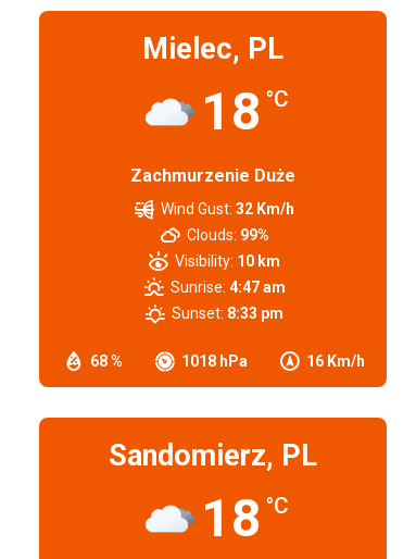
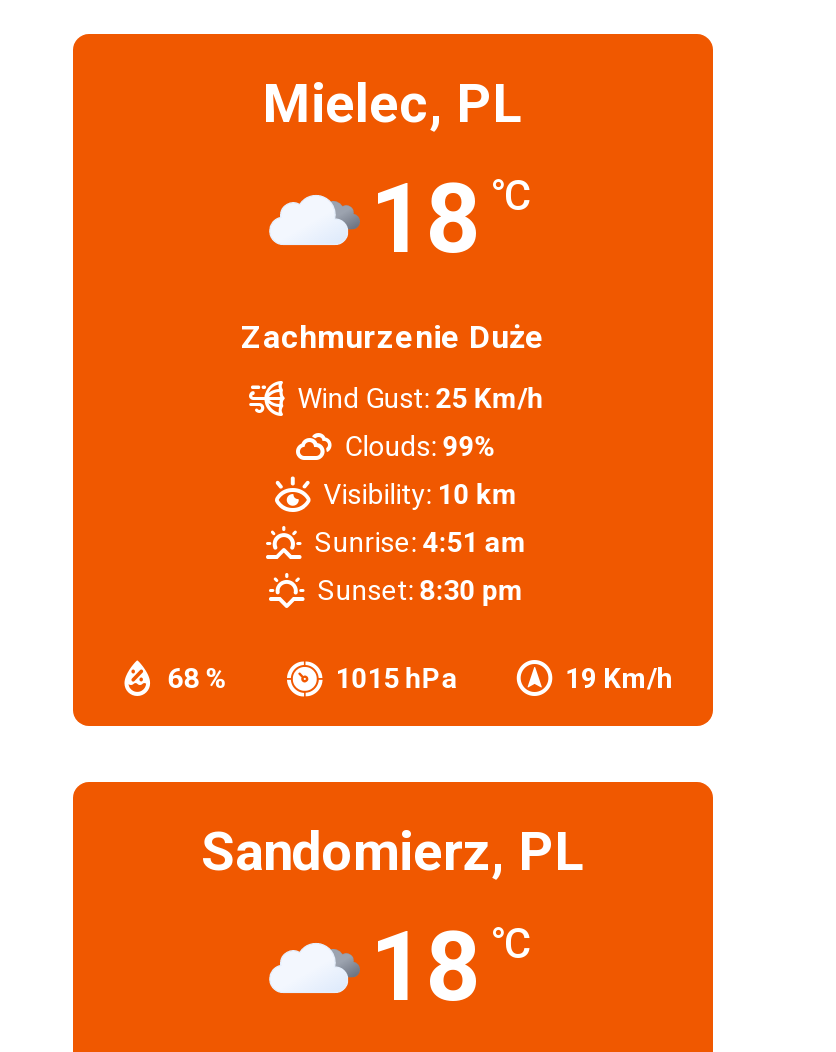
- Wind Gust: 32 Km/h
+ Wind Gust: 25 Km/h

- Sunrise: 4:47 am
+ Sunrise: 4:51 am

- Sunset: 8:33 pm
+ Sunset: 8:30 pm

- 1018 hPa
+ 1015 hPa

- 16 Km/h
+ 19 Km/h
